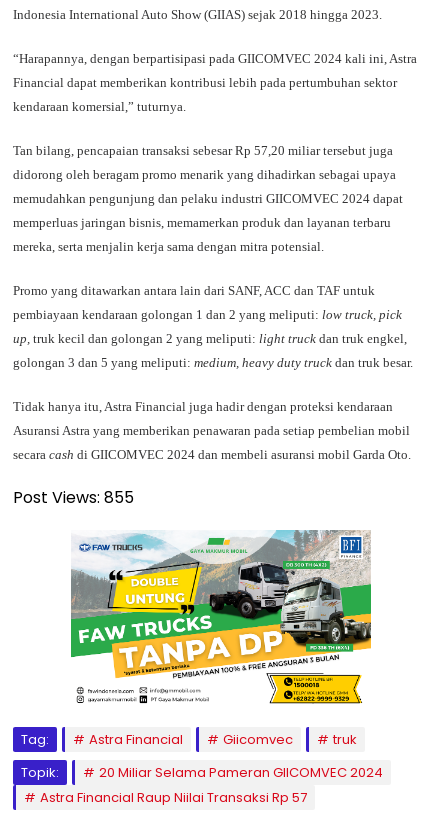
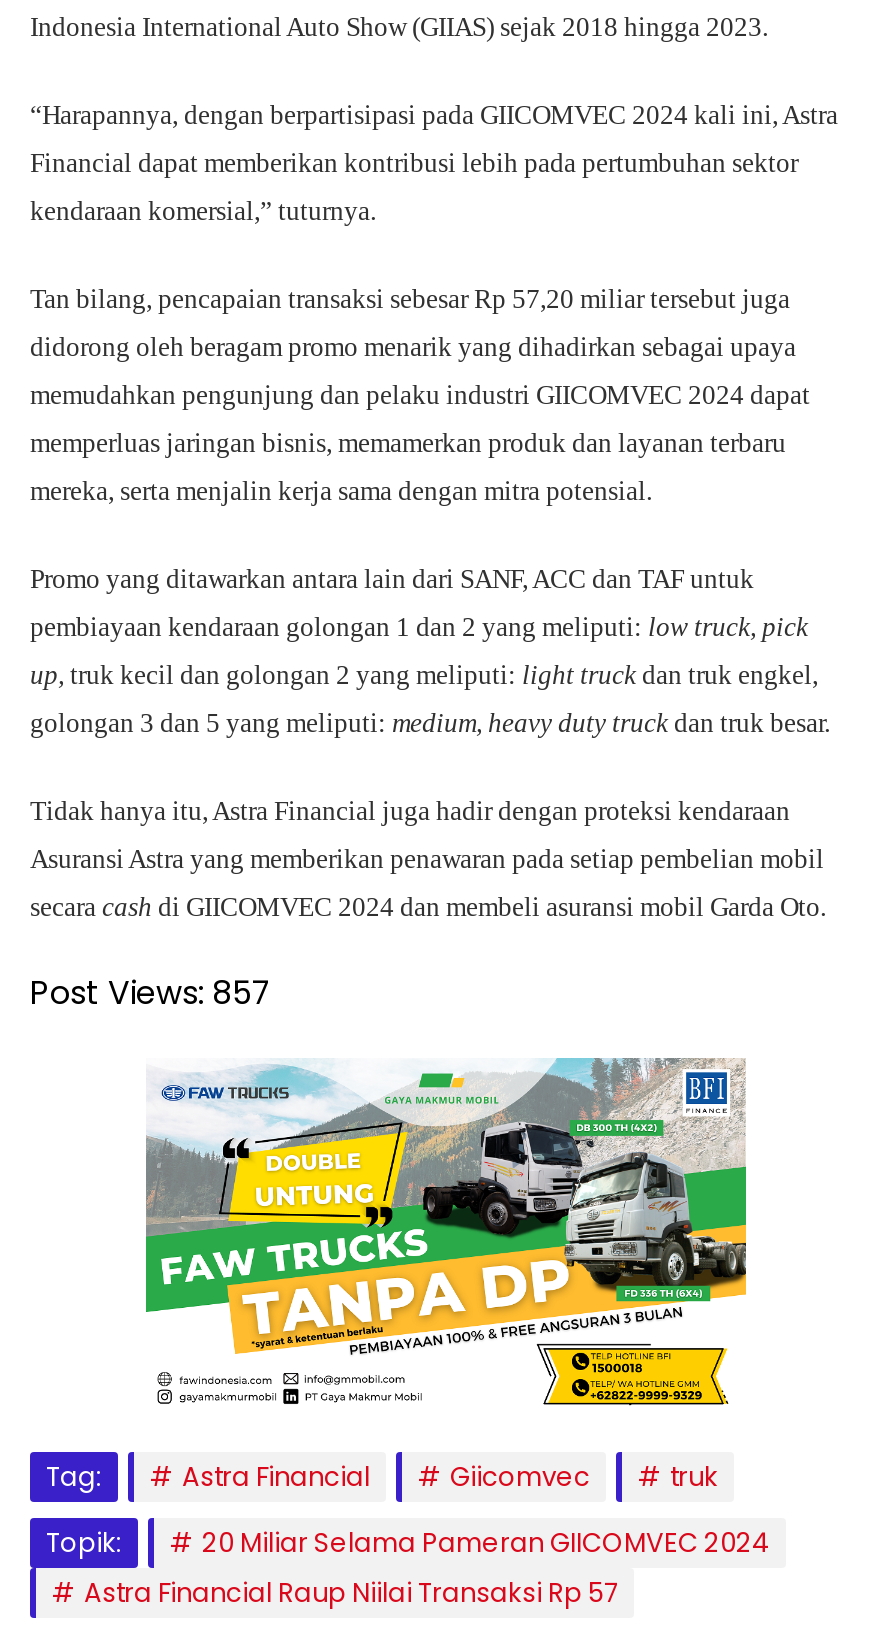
- Post Views: 855
+ Post Views: 857
